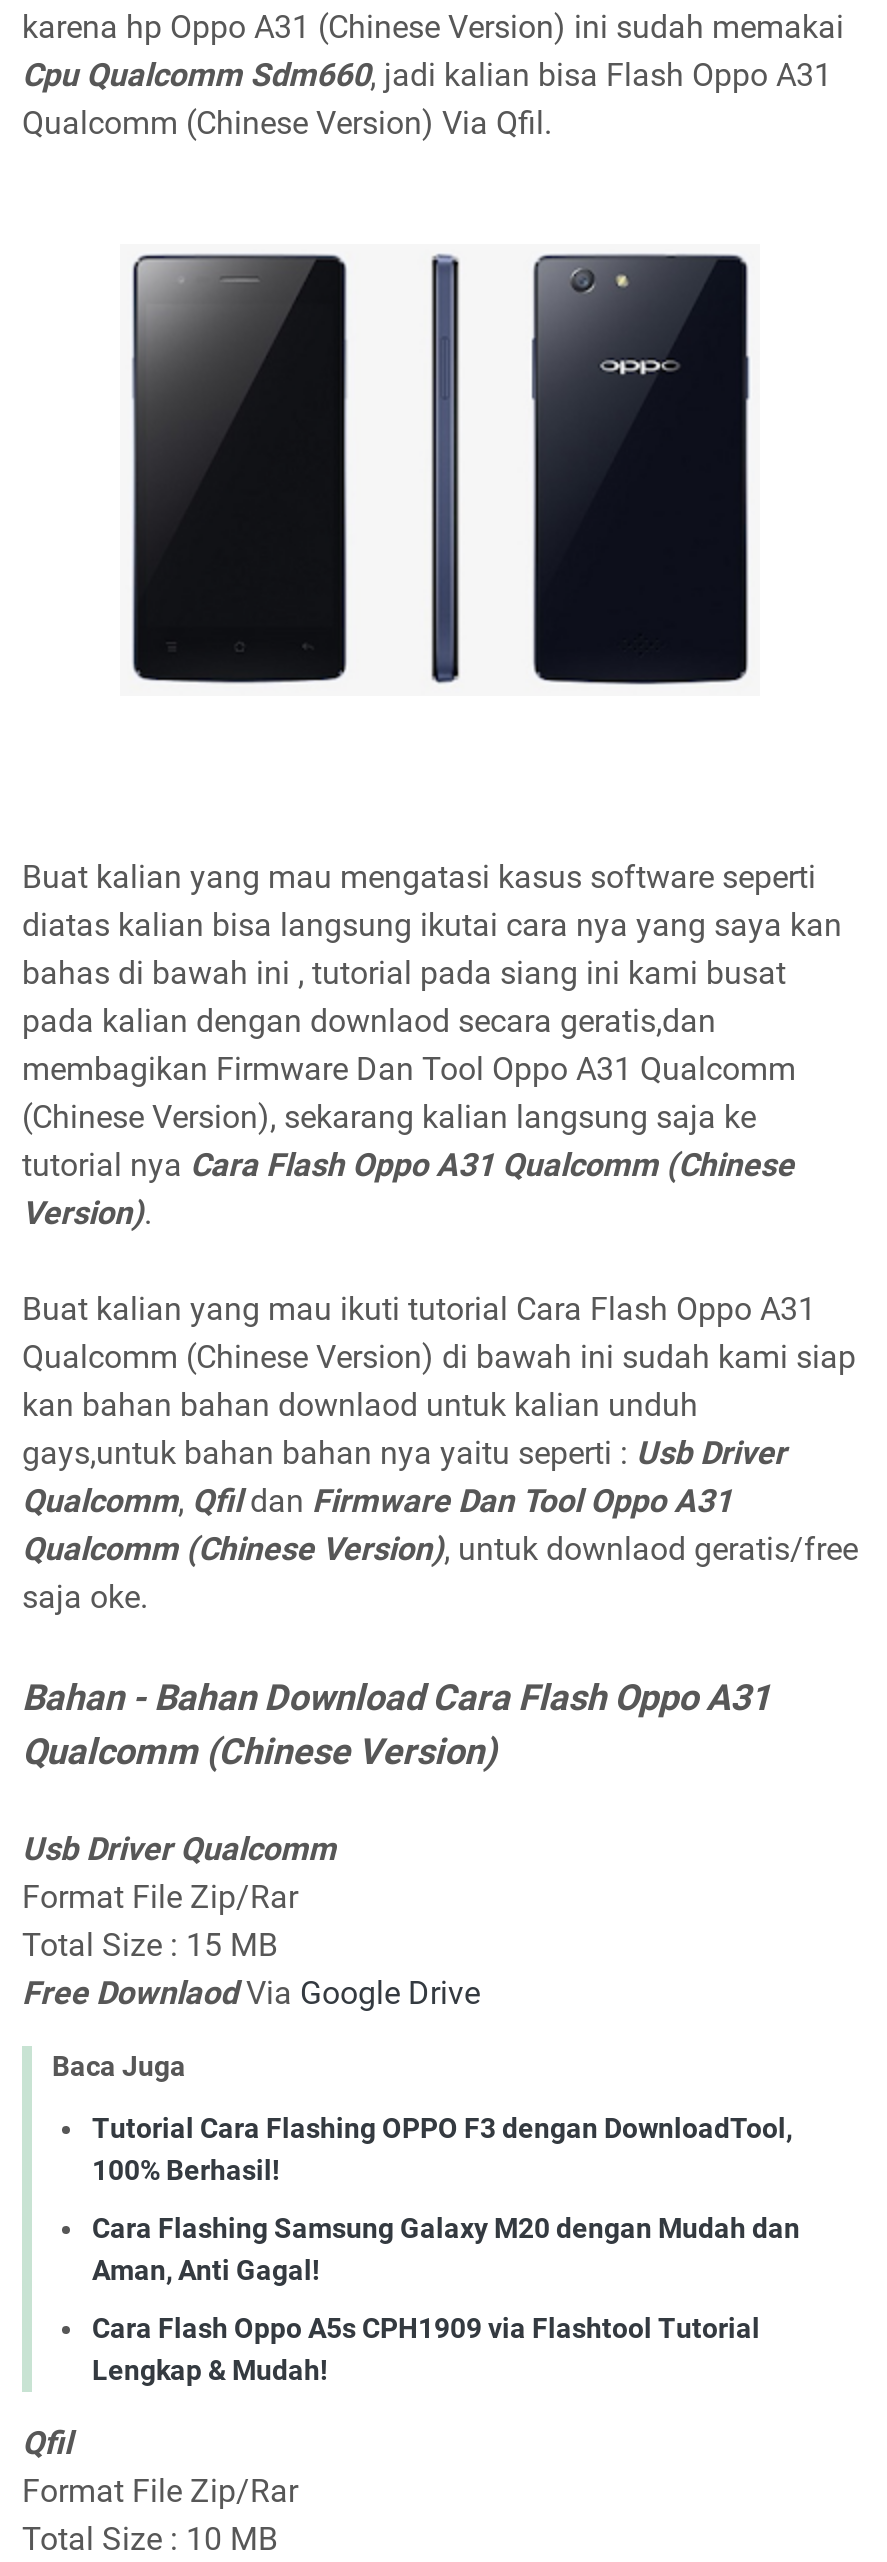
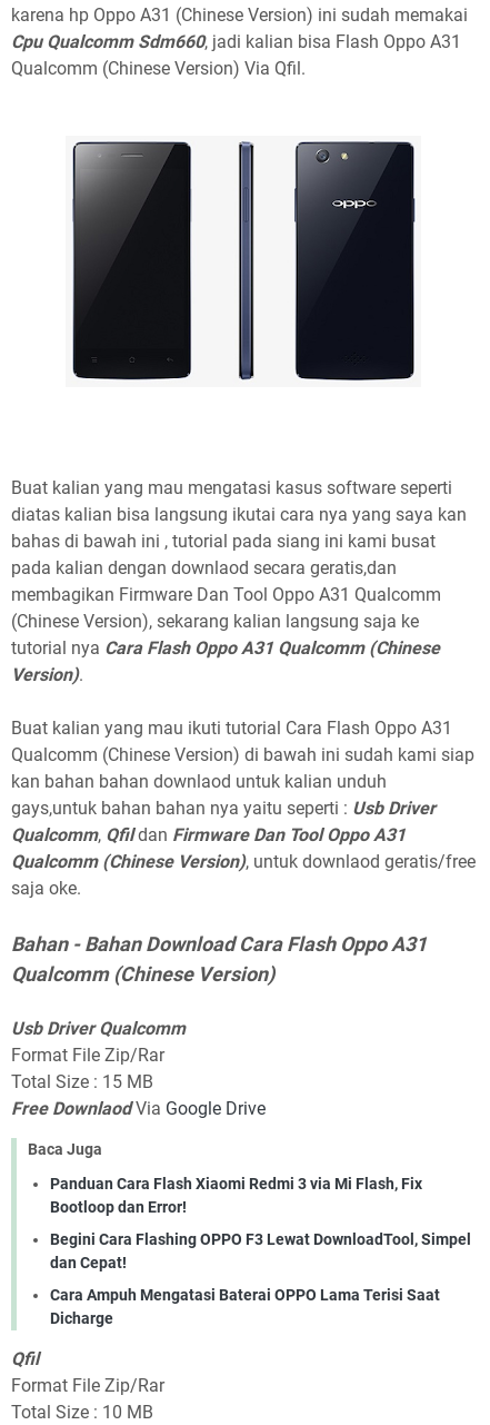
- Tutorial Cara Flashing OPPO F3 dengan DownloadTool,
- 100% Berhasil!
+ Panduan Cara Flash Xiaomi Redmi 3 via Mi Flash, Fix
+ Bootloop dan Error!

- Cara Flashing Samsung Galaxy M20 dengan Mudah dan
- Aman, Anti Gagal!
+ Begini Cara Flashing OPPO F3 Lewat DownloadTool, Simpel
+ dan Cepat!

- Cara Flash Oppo A5s CPH1909 via Flashtool Tutorial
- Lengkap & Mudah!
+ Cara Ampuh Mengatasi Baterai OPPO Lama Terisi Saat
+ Dicharge
